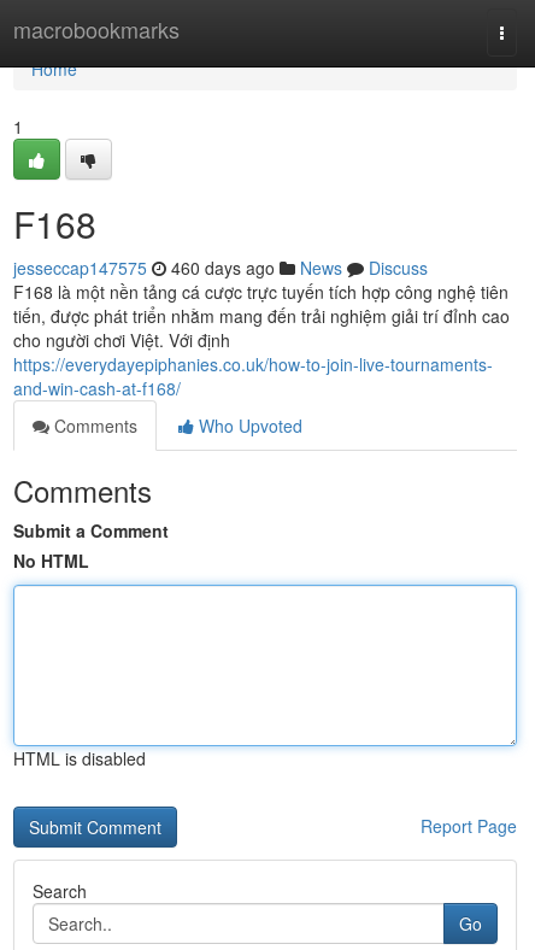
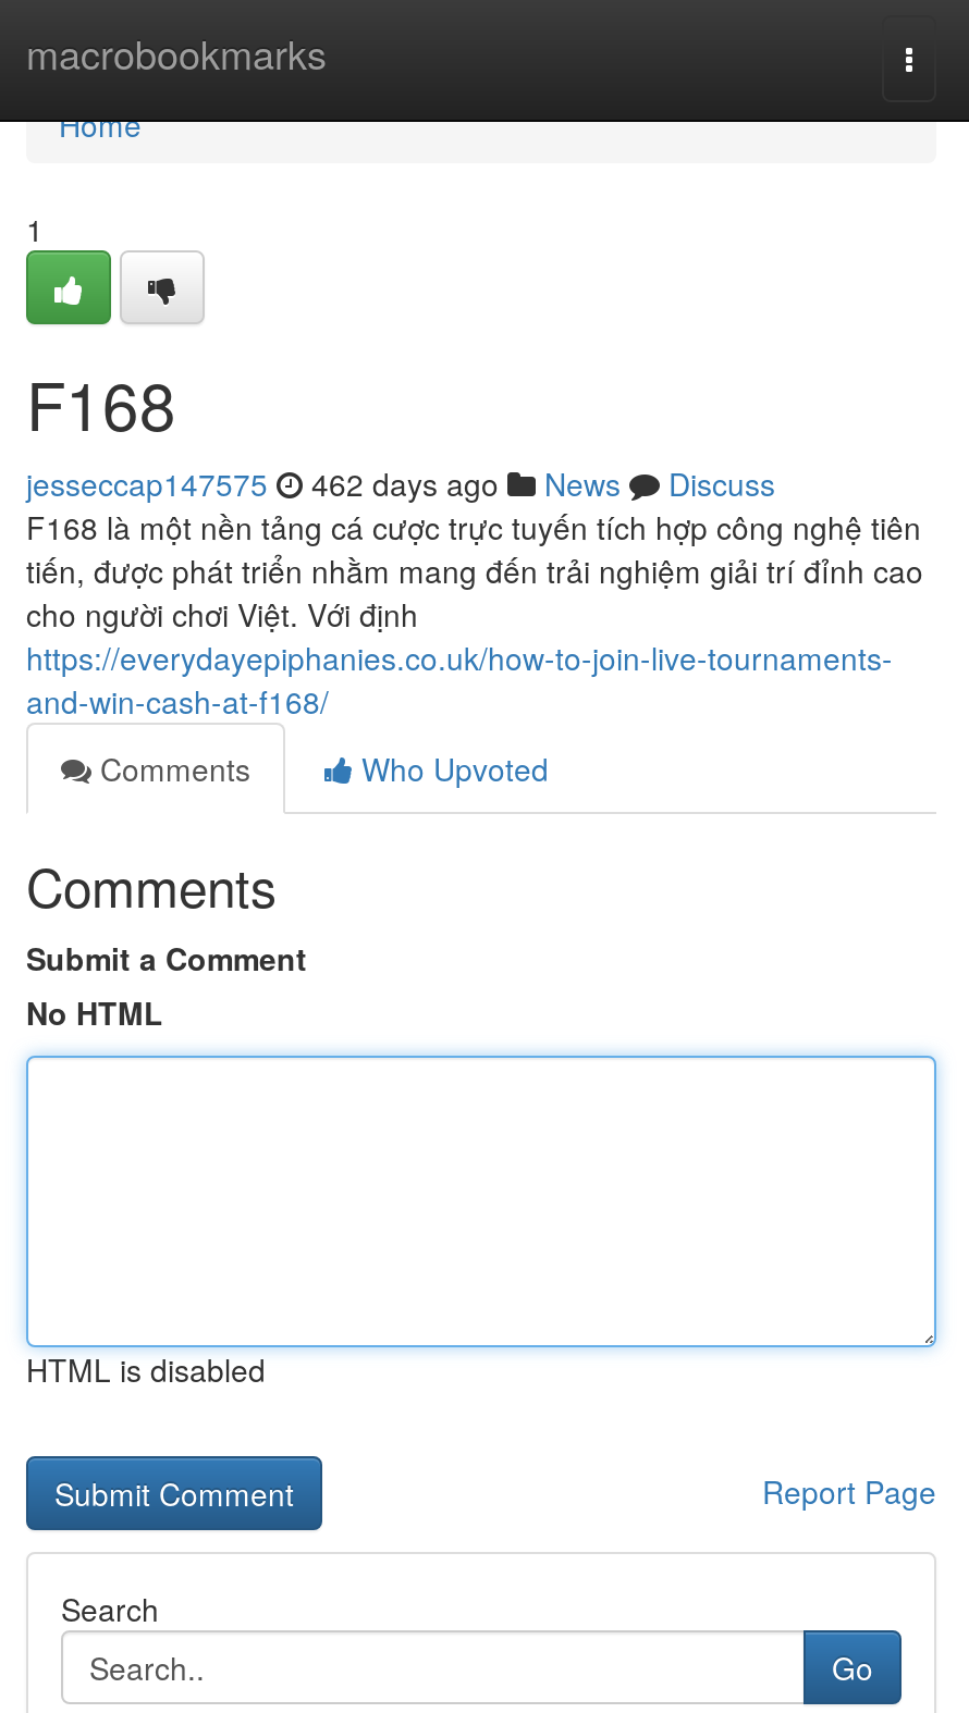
- jesseccap147575 460 days ago News Discuss
+ jesseccap147575 462 days ago News Discuss
